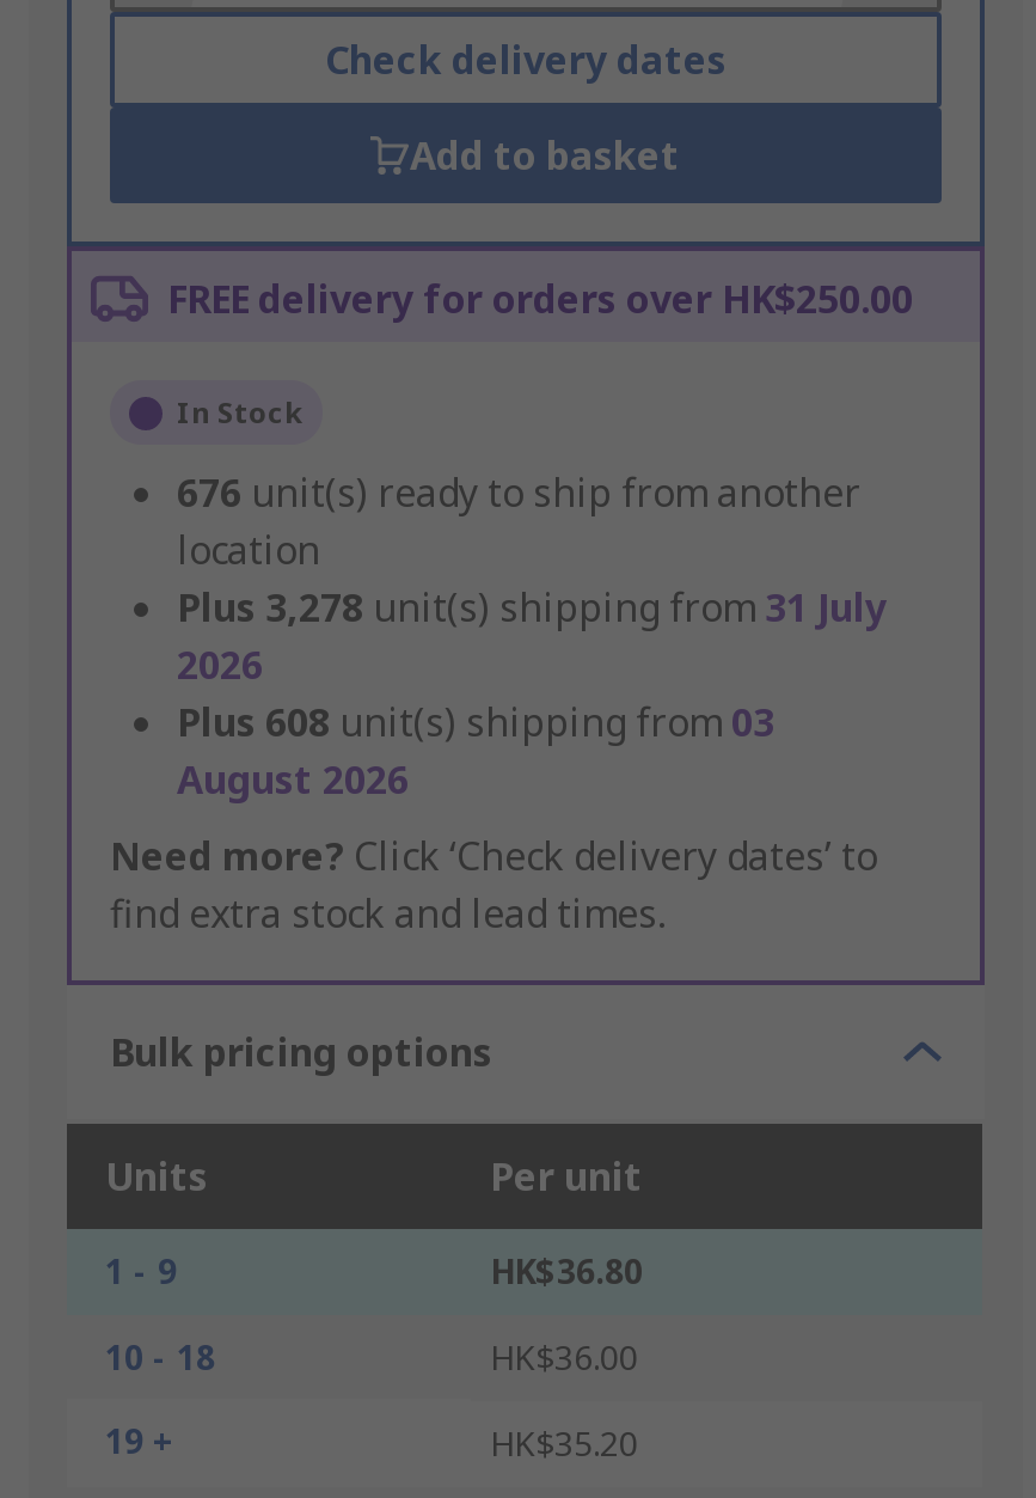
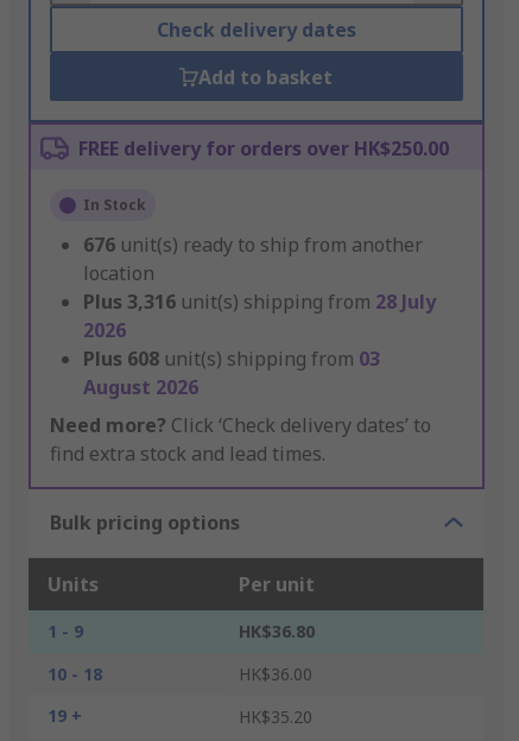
- Plus 3,278 unit(s) shipping from 31 July
+ Plus 3,316 unit(s) shipping from 28 July
